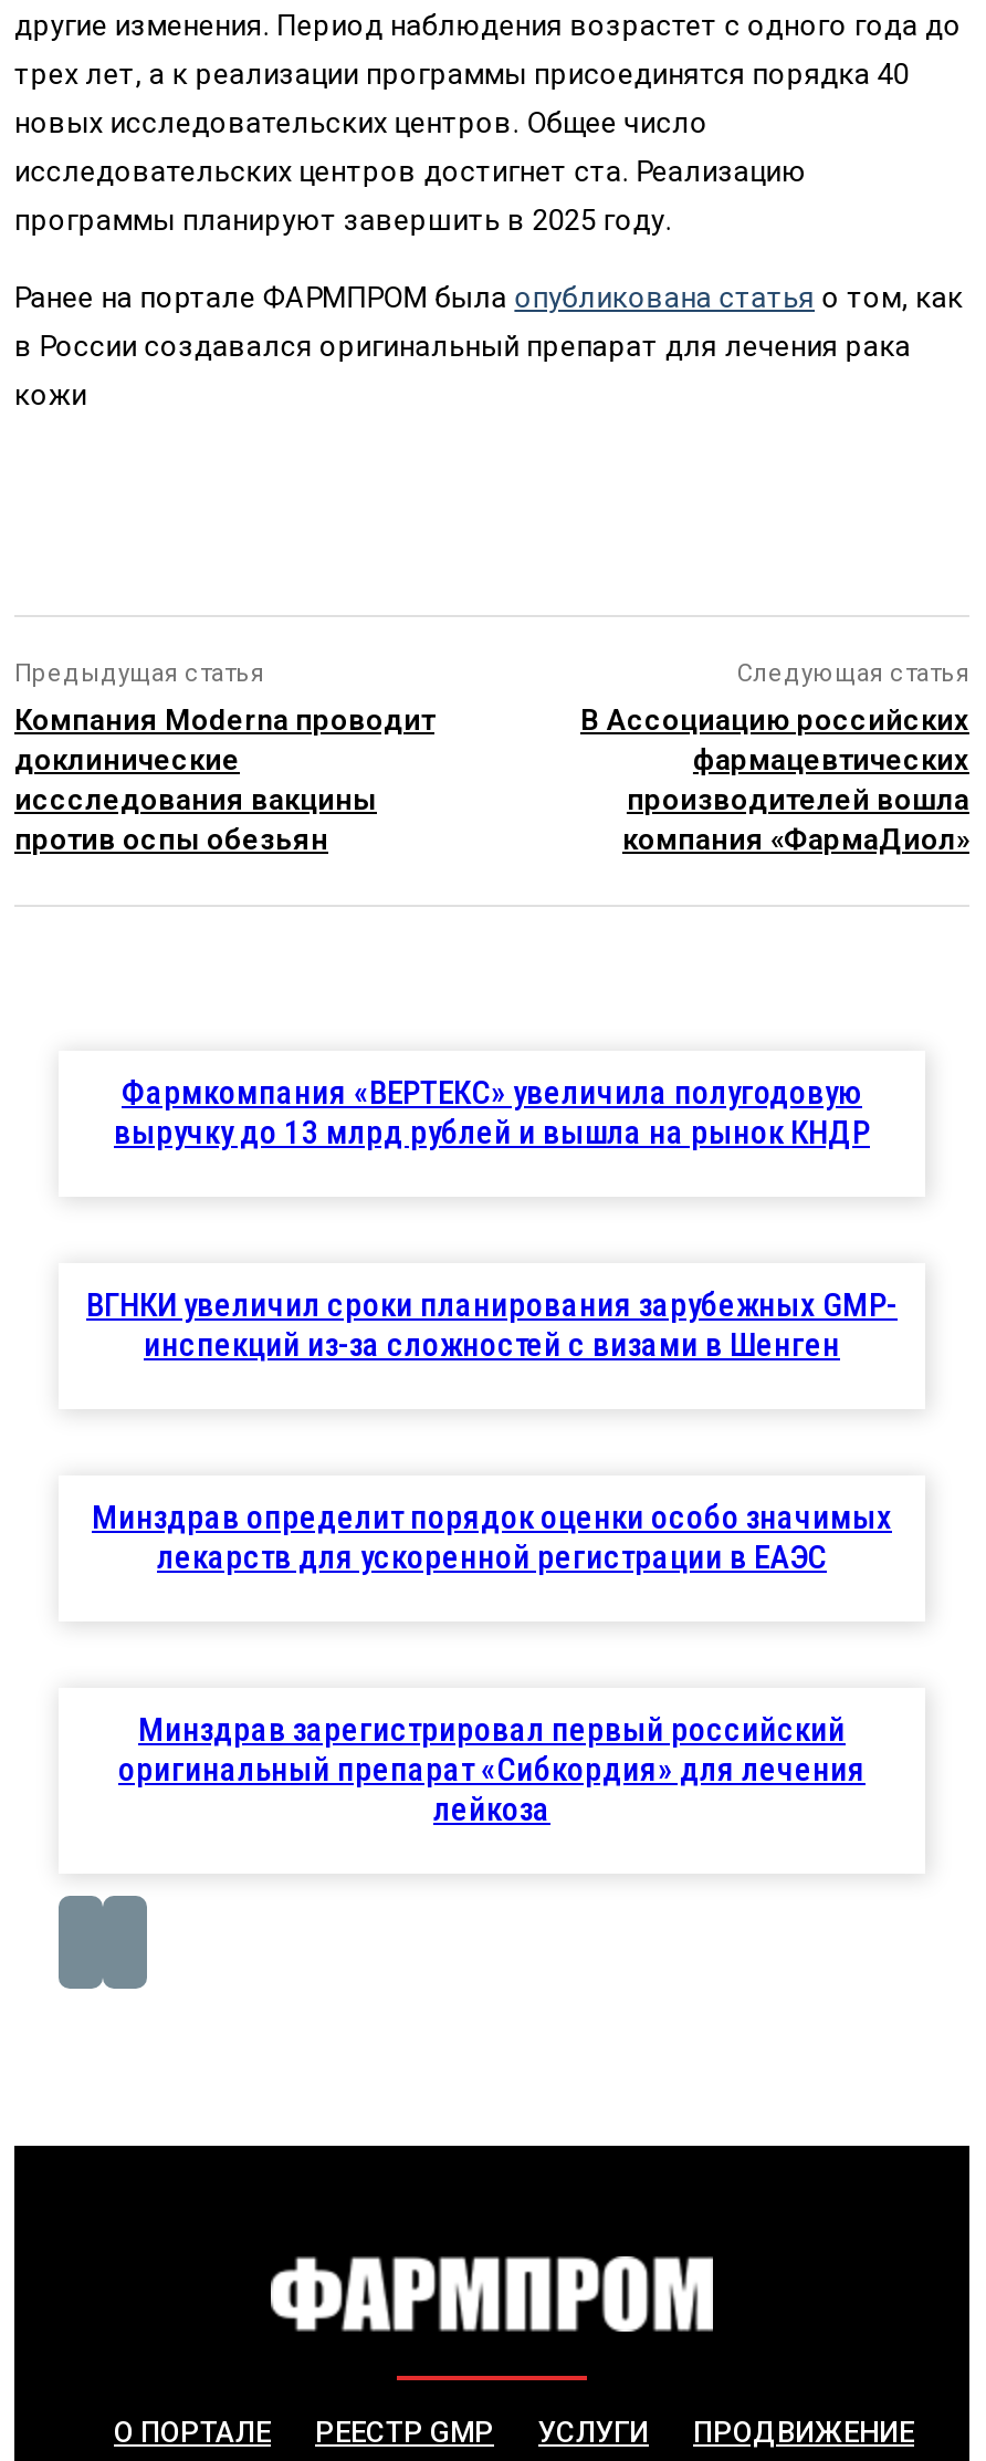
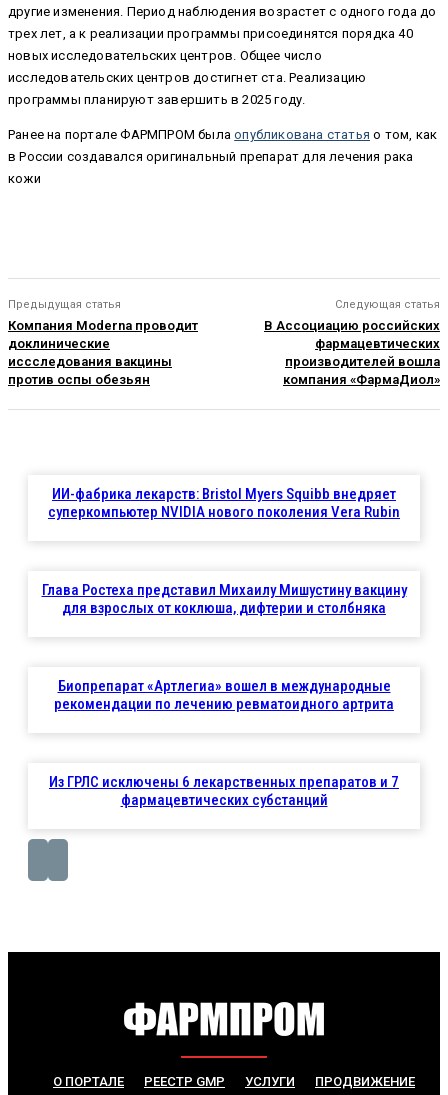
- Фармкомпания «ВЕРТЕКС» увеличила полугодовую
- выручку до 13 млрд рублей и вышла на рынок КНДР
+ ИИ-фабрика лекарств: Bristol Myers Squibb внедряет
+ суперкомпьютер NVIDIA нового поколения Vera Rubin

- ВГНКИ увеличил сроки планирования зарубежных GMP-
- инспекций из-за сложностей с визами в Шенген
+ Глава Ростеха представил Михаилу Мишустину вакцину
+ для взрослых от коклюша, дифтерии и столбняка

- Минздрав определит порядок оценки особо значимых
- лекарств для ускоренной регистрации в ЕАЭС
+ Биопрепарат «Артлегиа» вошел в международные
+ рекомендации по лечению ревматоидного артрита

- Минздрав зарегистрировал первый российский
- оригинальный препарат «Сибкордия» для лечения
- лейкоза
+ Из ГРЛС исключены 6 лекарственных препаратов и 7
+ фармацевтических субстанций
